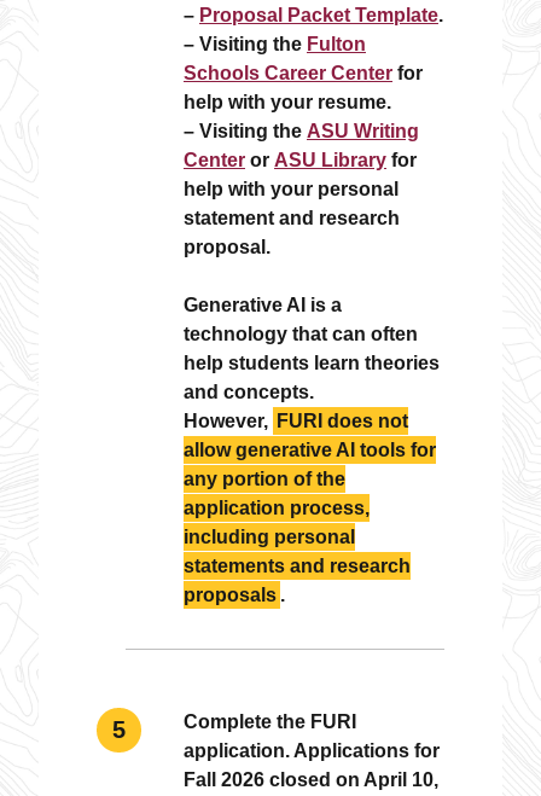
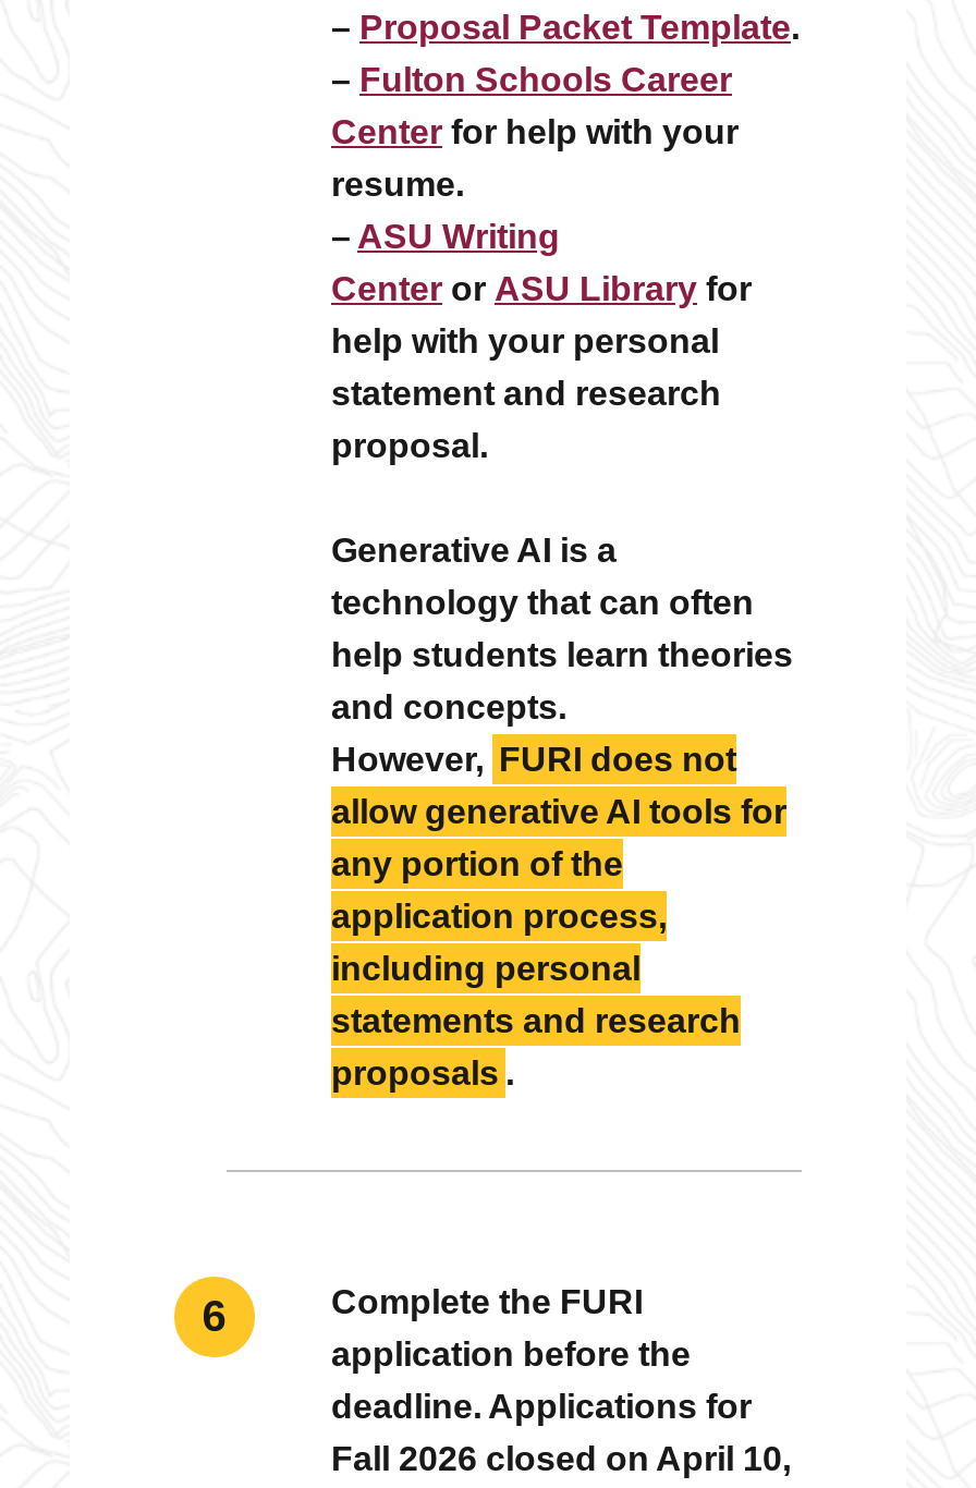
- – Visiting the Fulton
- Schools Career Center for
- help with your resume.
- – Visiting the ASU Writing
+ – Fulton Schools Career
+ Center for help with your
+ resume.
+ – ASU Writing

- application. Applications for
+ application before the
+ deadline. Applications for
